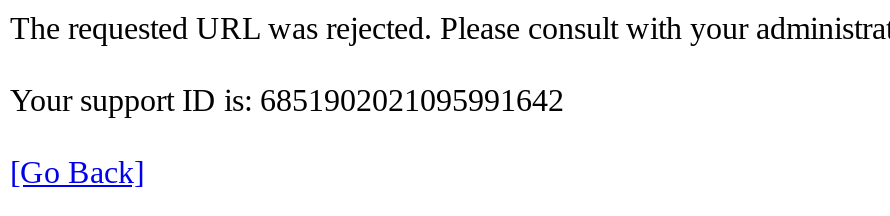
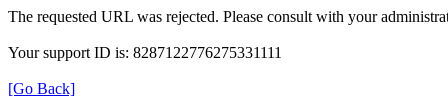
- Your support ID is: 6851902021095991642
+ Your support ID is: 8287122776275331111
